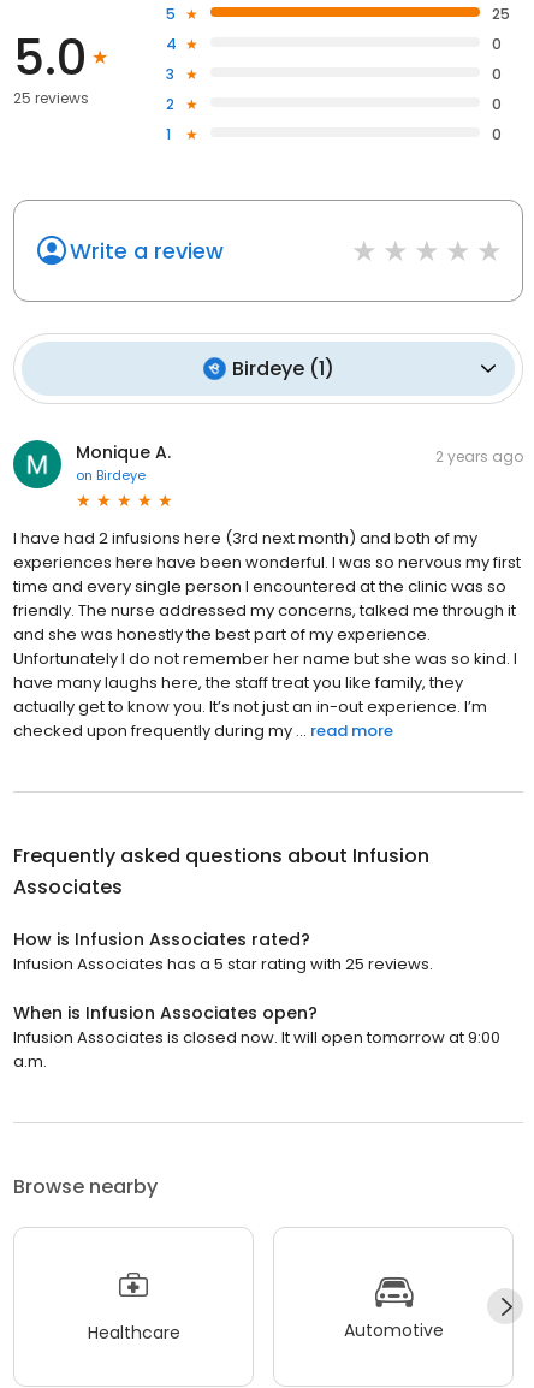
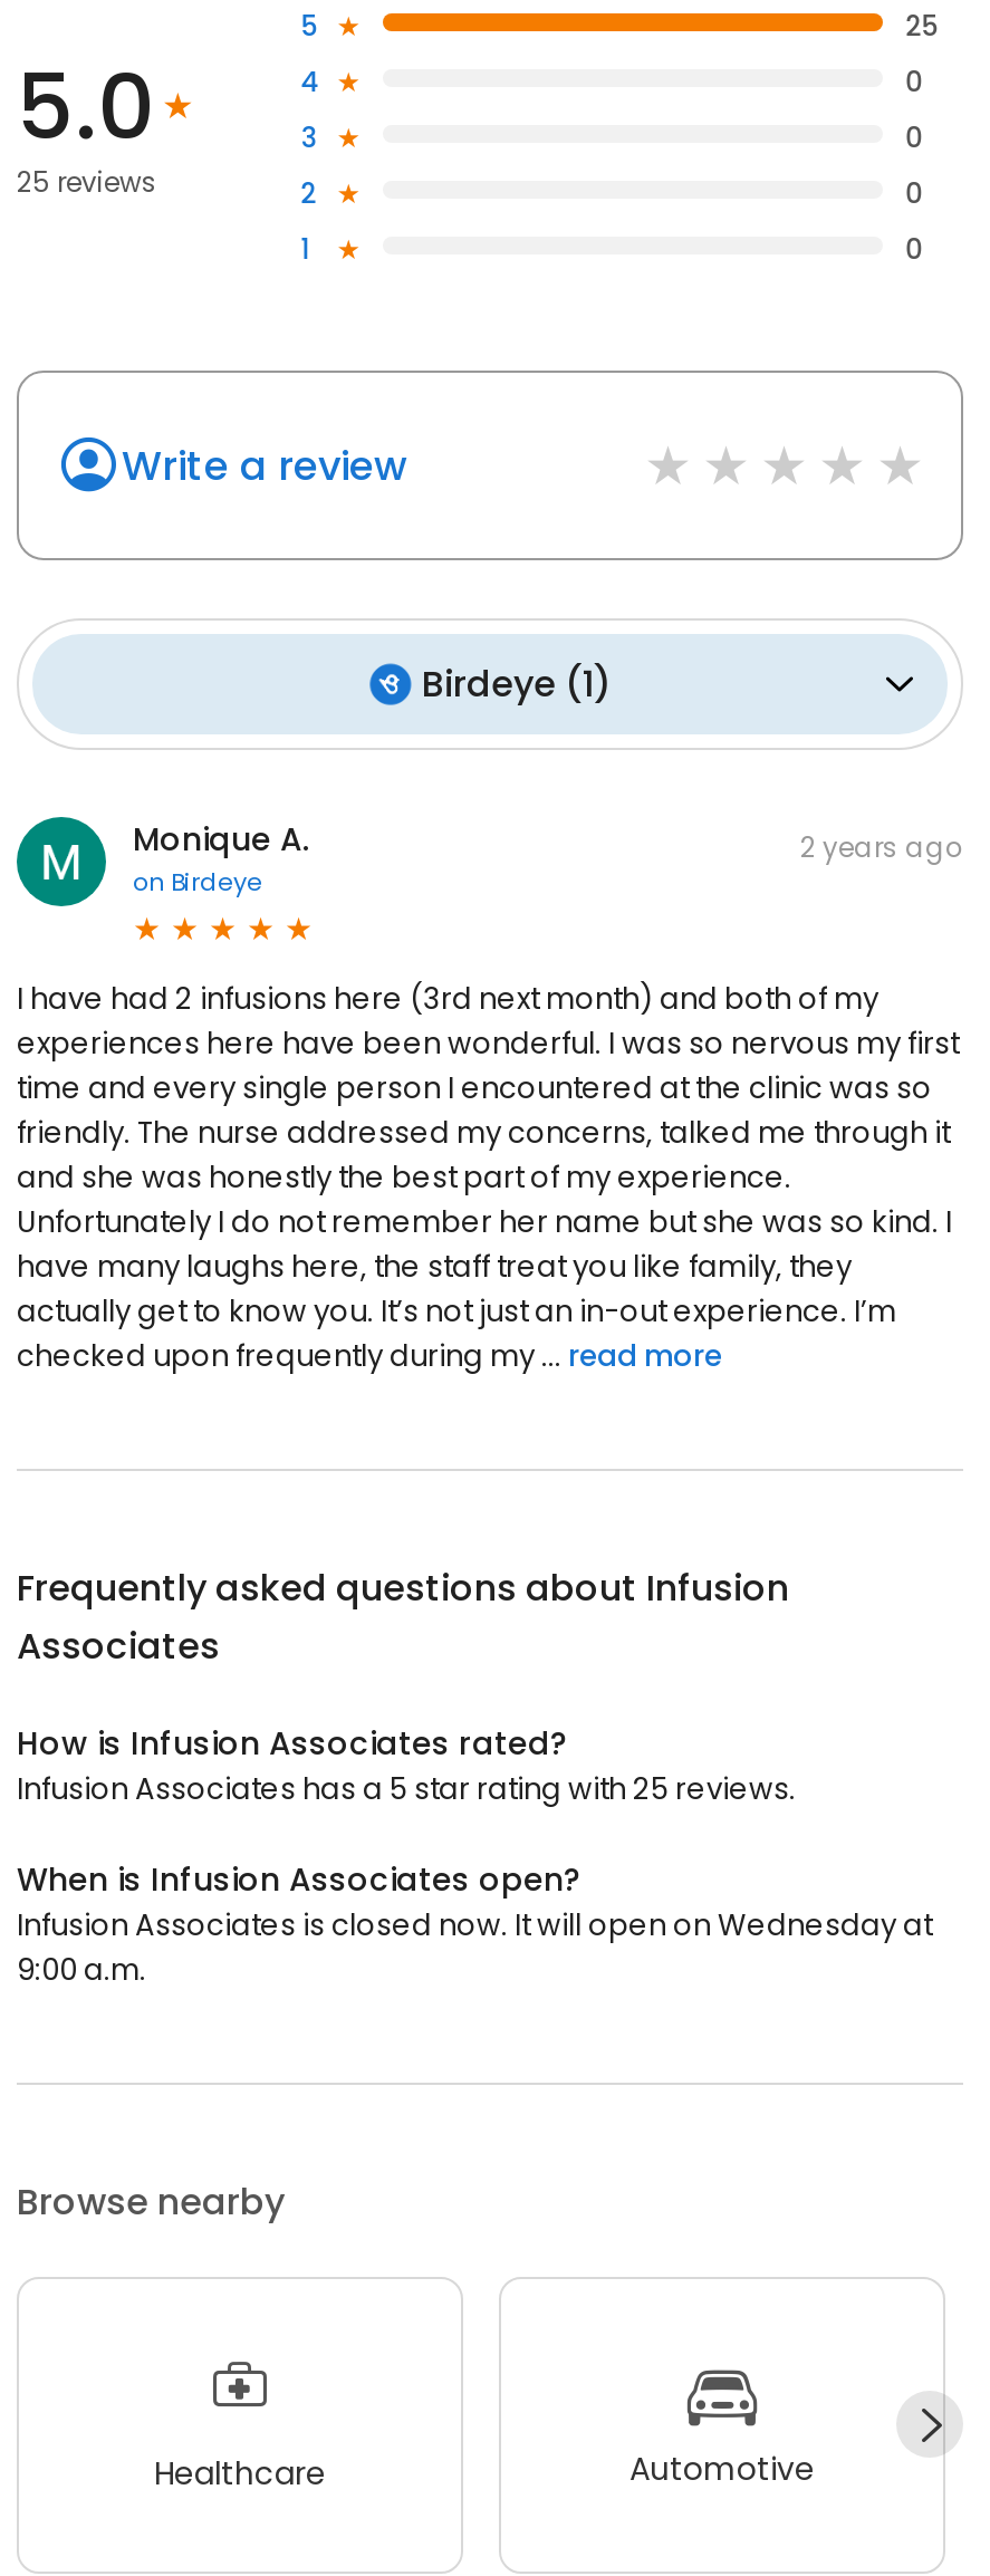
- Infusion Associates is closed now. It will open tomorrow at 9:00
- a.m.
+ Infusion Associates is closed now. It will open on Wednesday at
+ 9:00 a.m.
